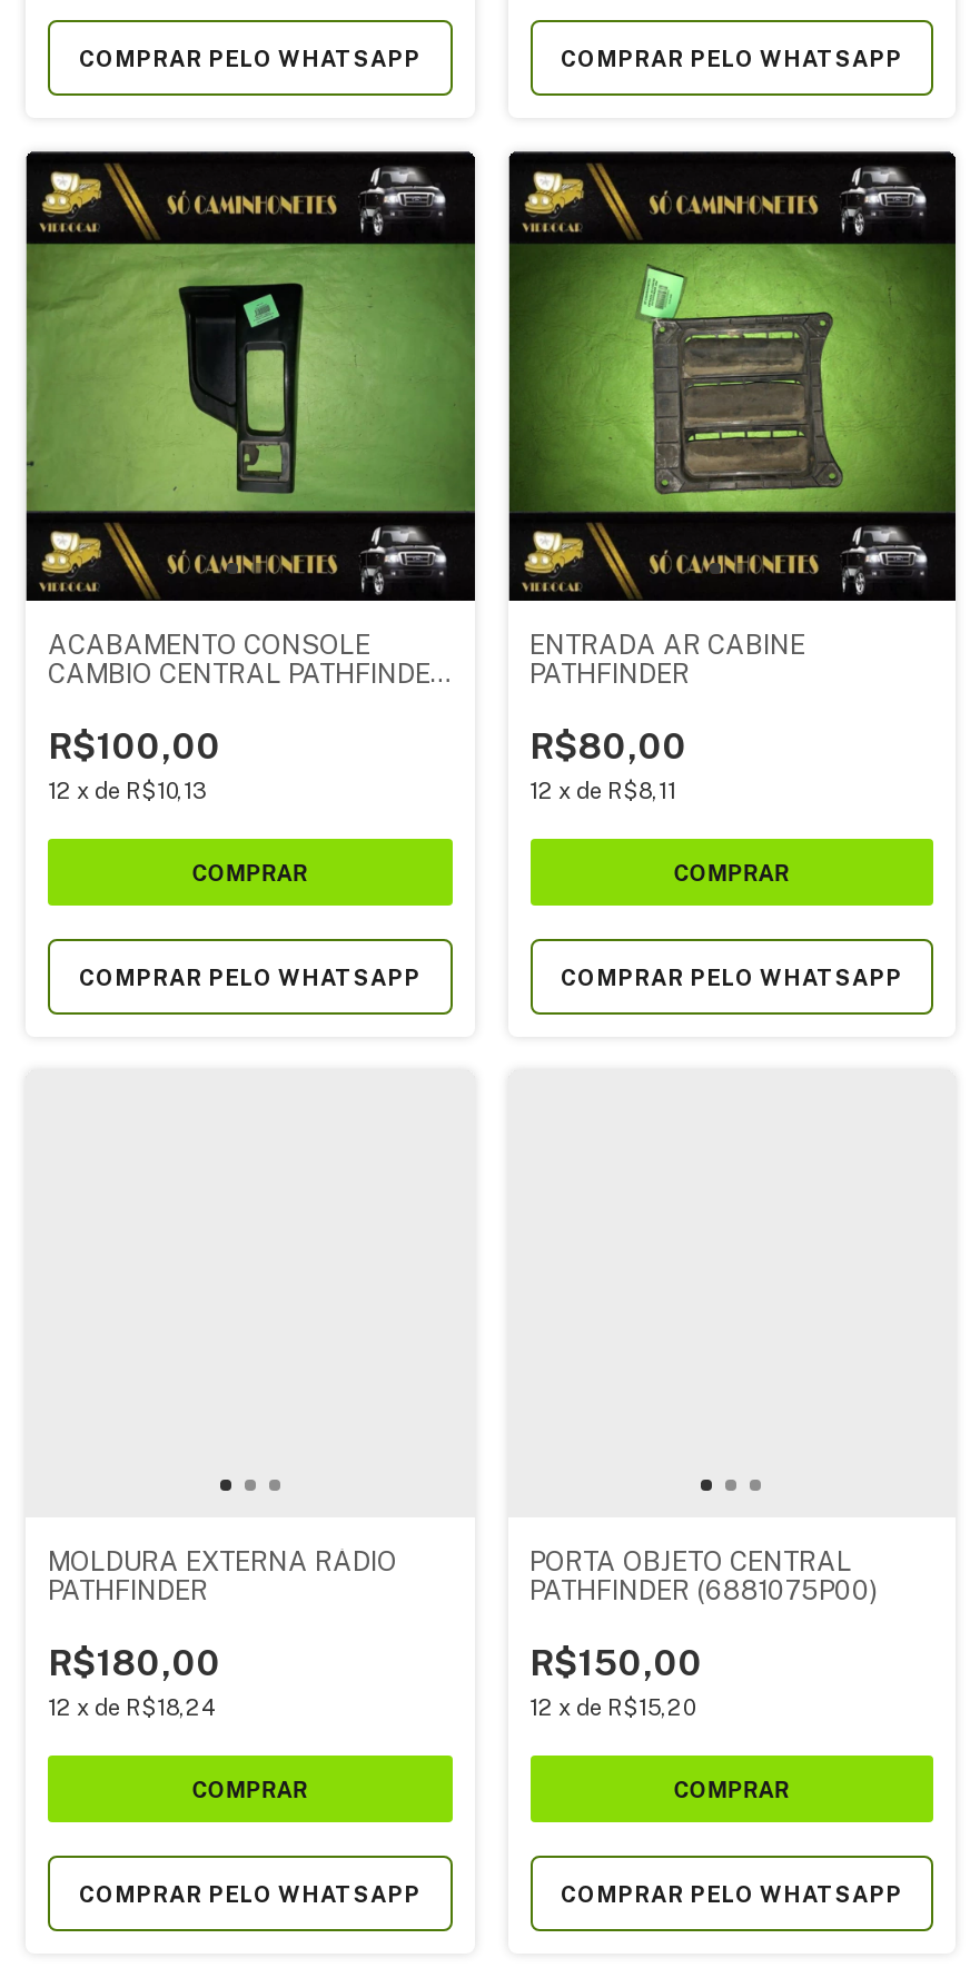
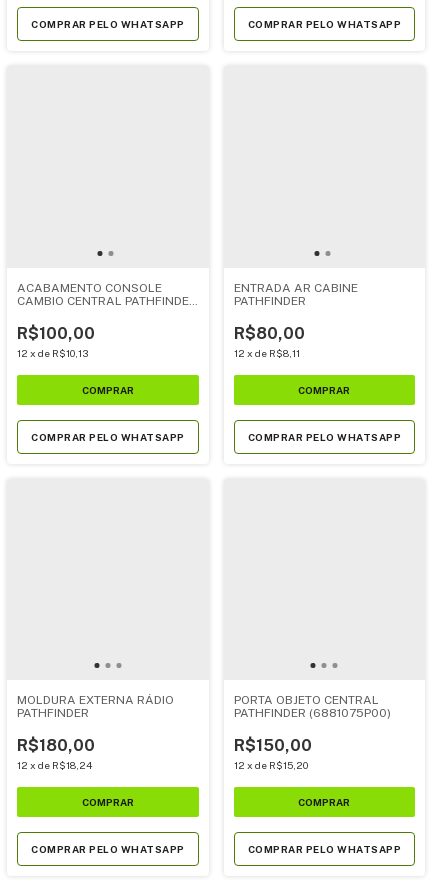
- [image]

- [image]
